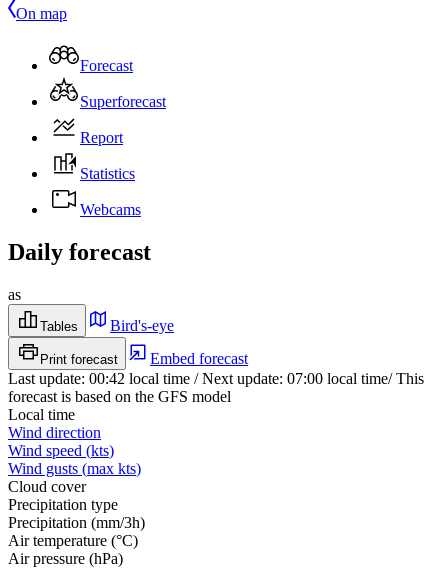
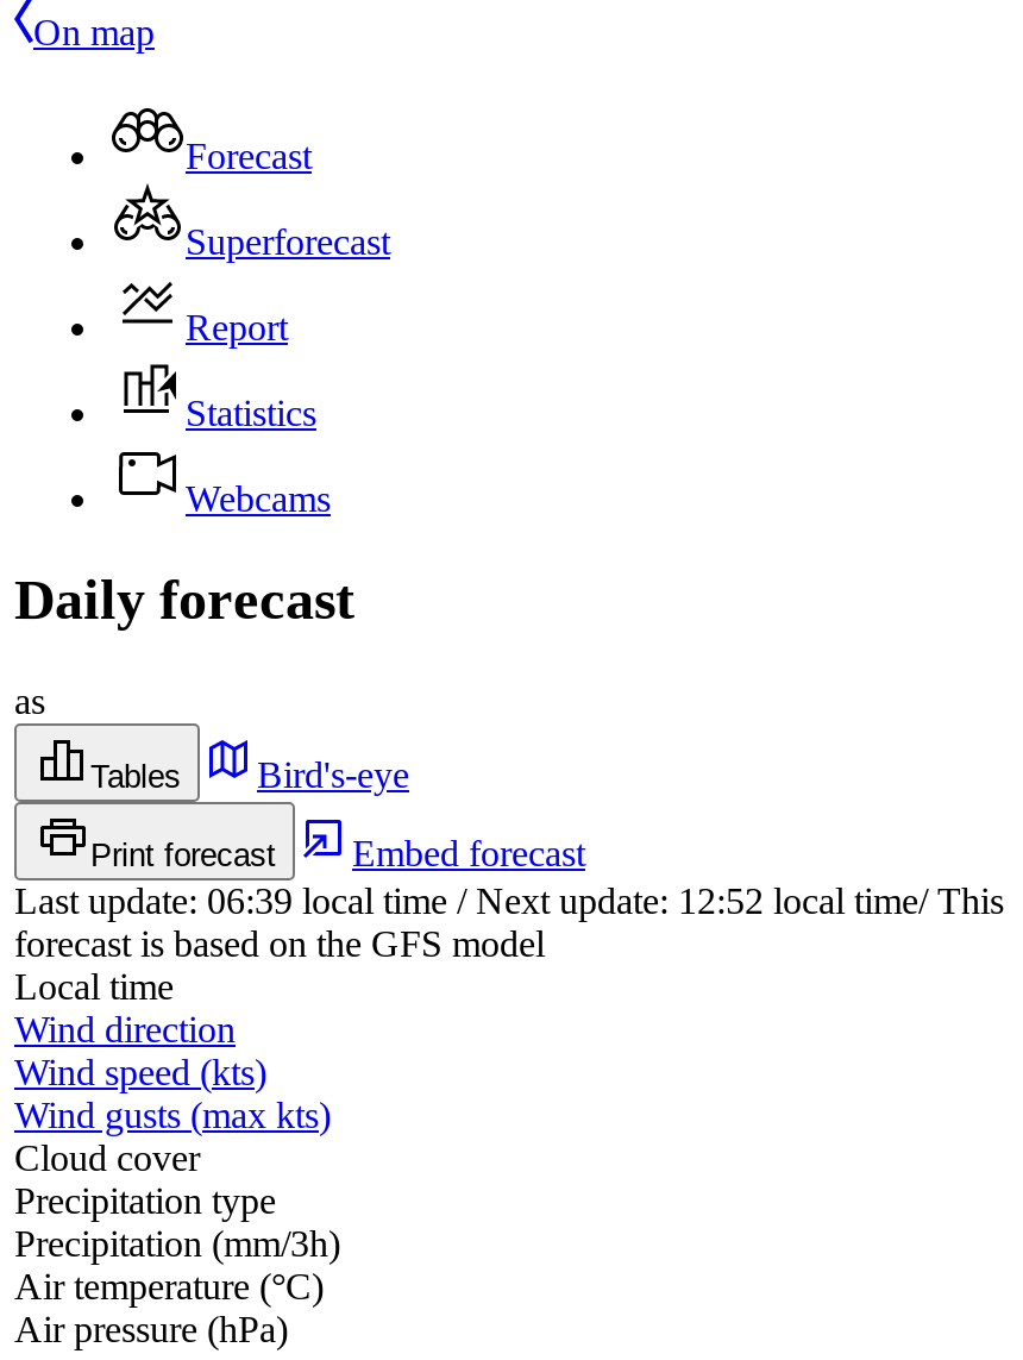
- Last update:00:42 local time / Next update: 07:00 local time/ This
+ Last update:06:39 local time / Next update: 12:52 local time/ This
